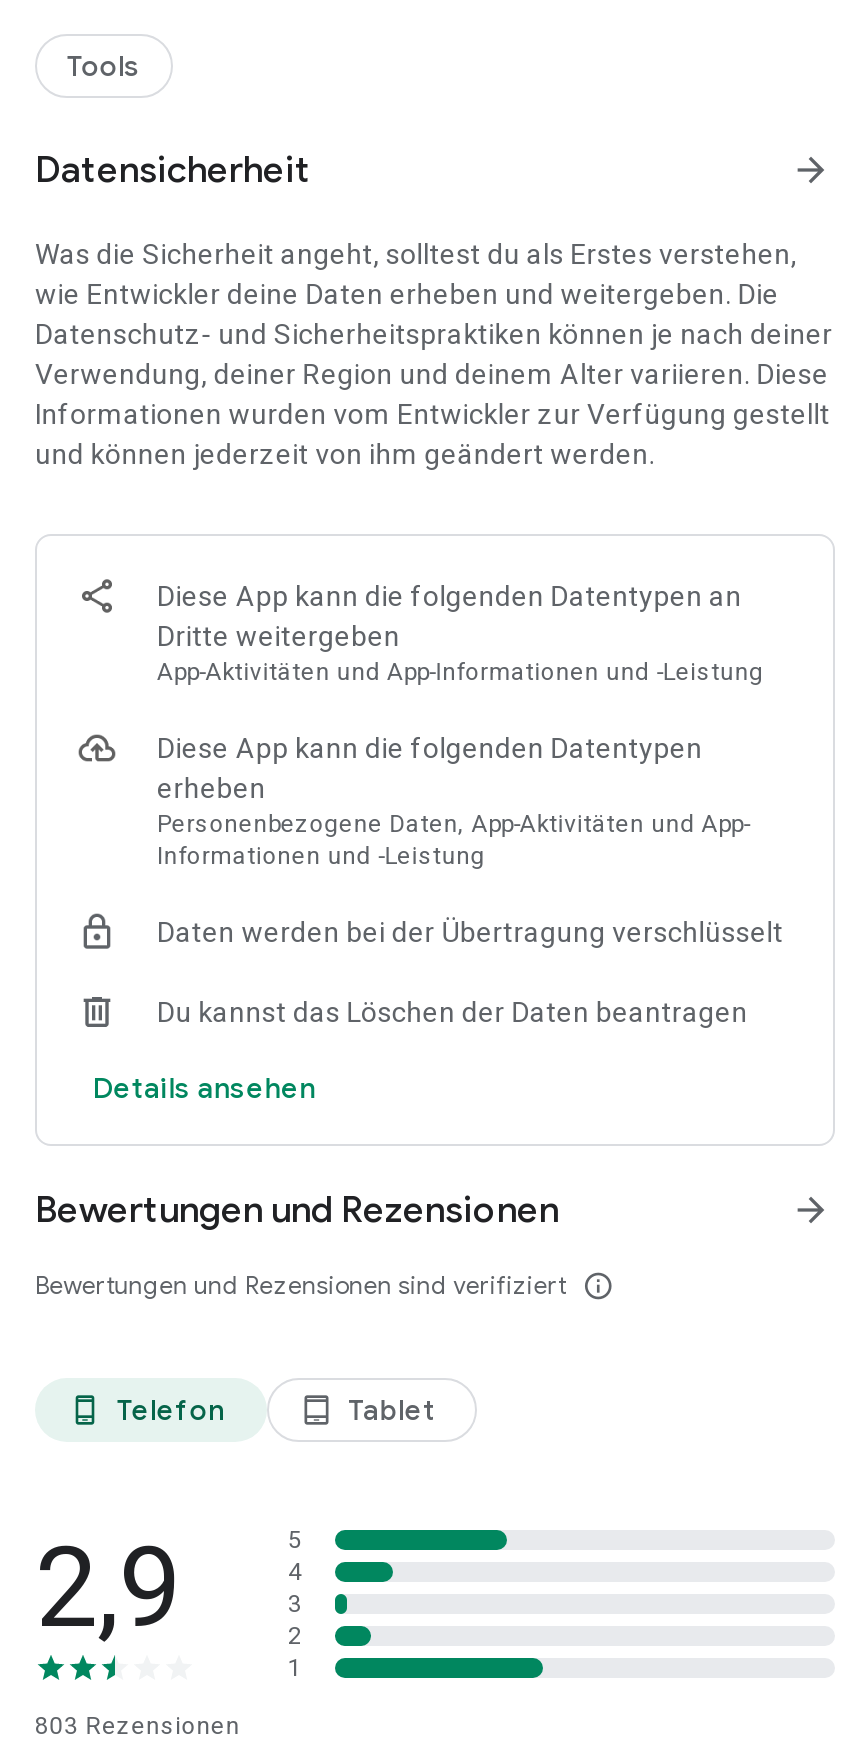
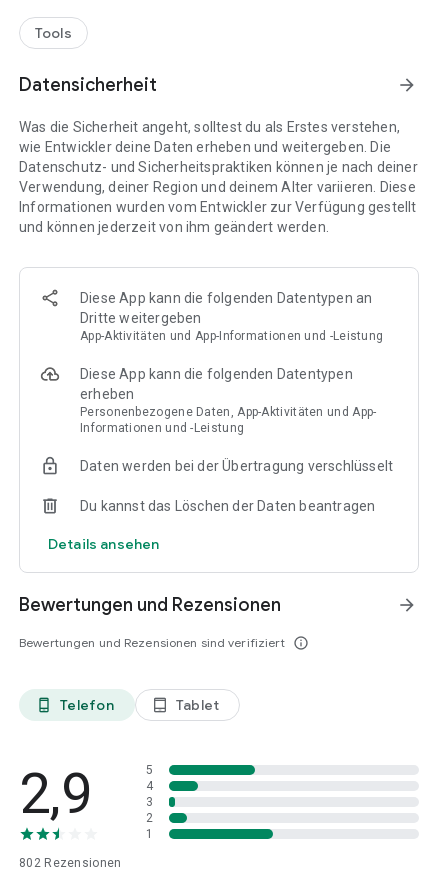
- 803 Rezensionen
+ 802 Rezensionen
